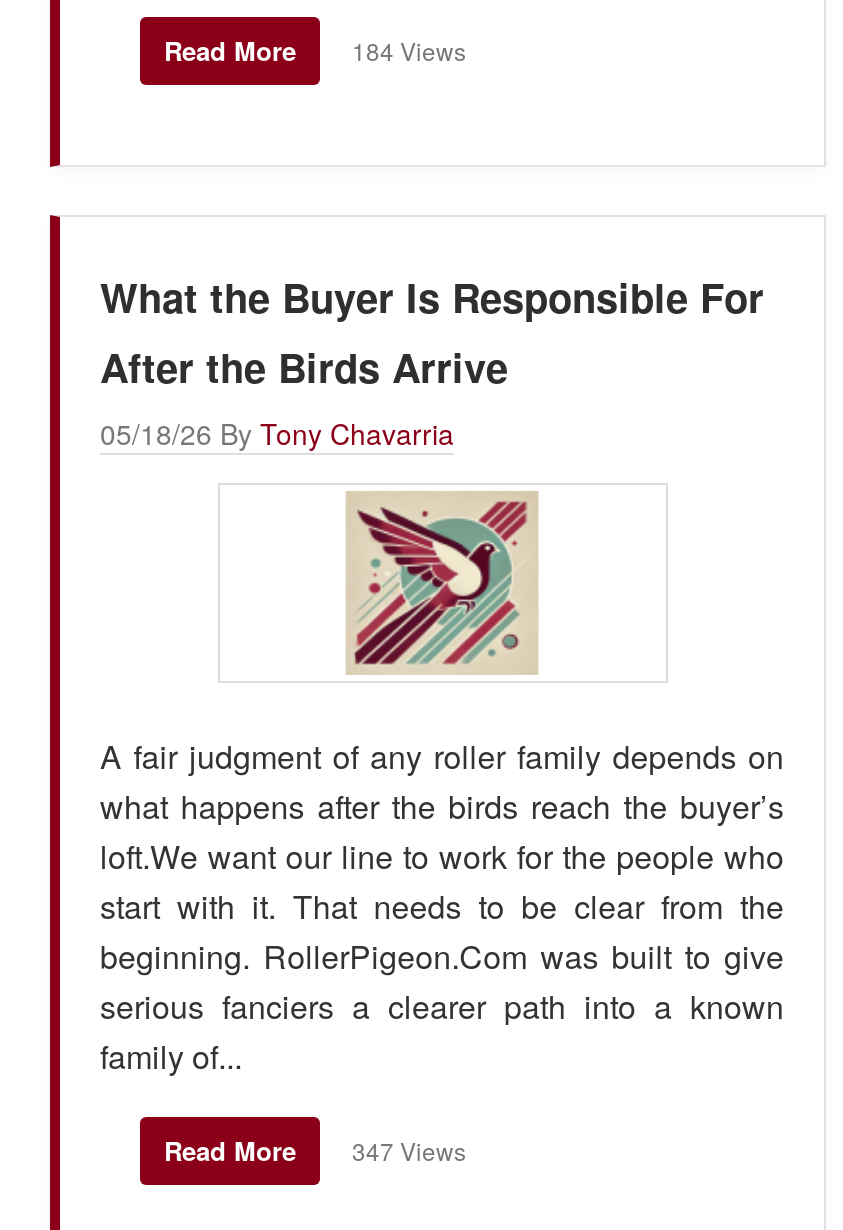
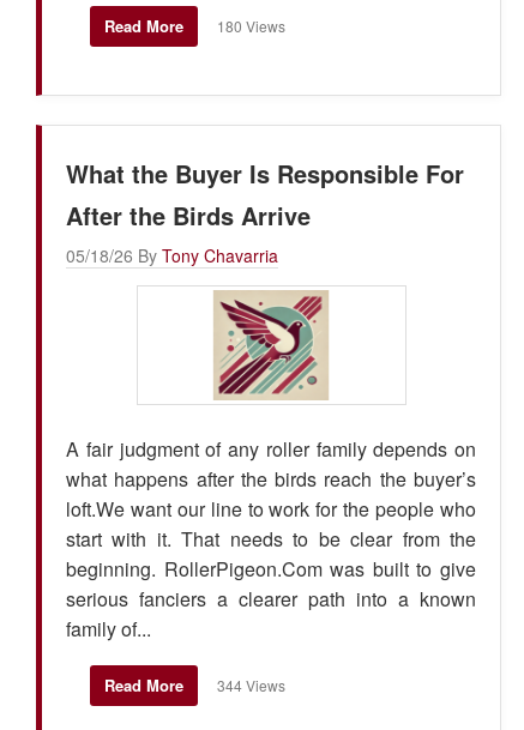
- Read More 184 Views
+ Read More 180 Views

- Read More 347 Views
+ Read More 344 Views
